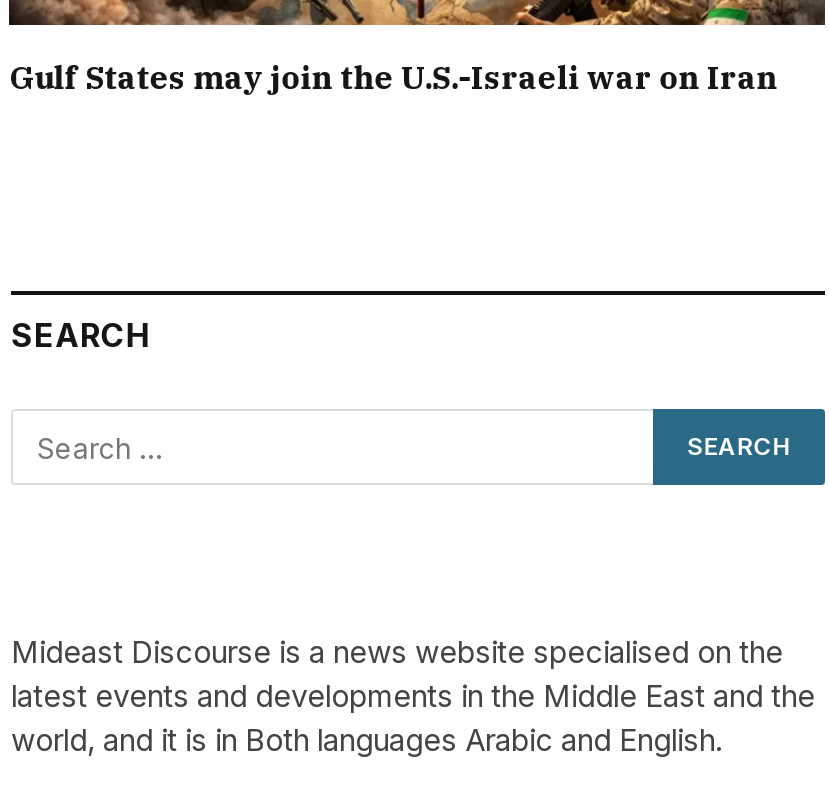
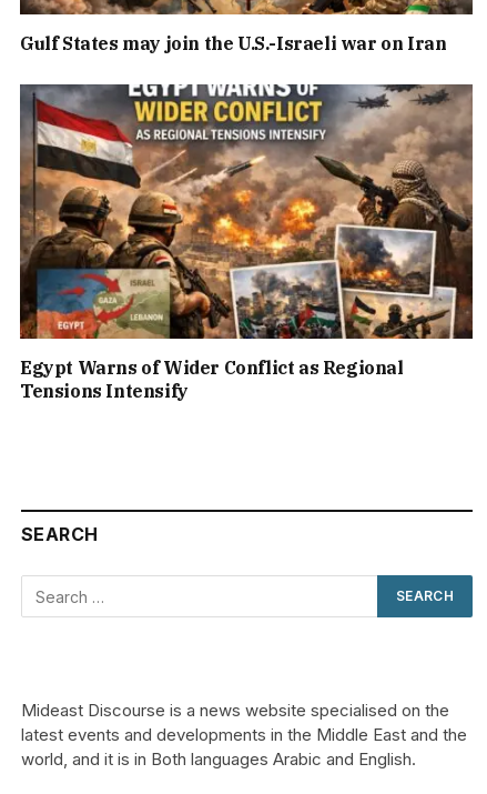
+ [image]
+ Egypt Warns of Wider Conflict as Regional
+ Tensions Intensify
